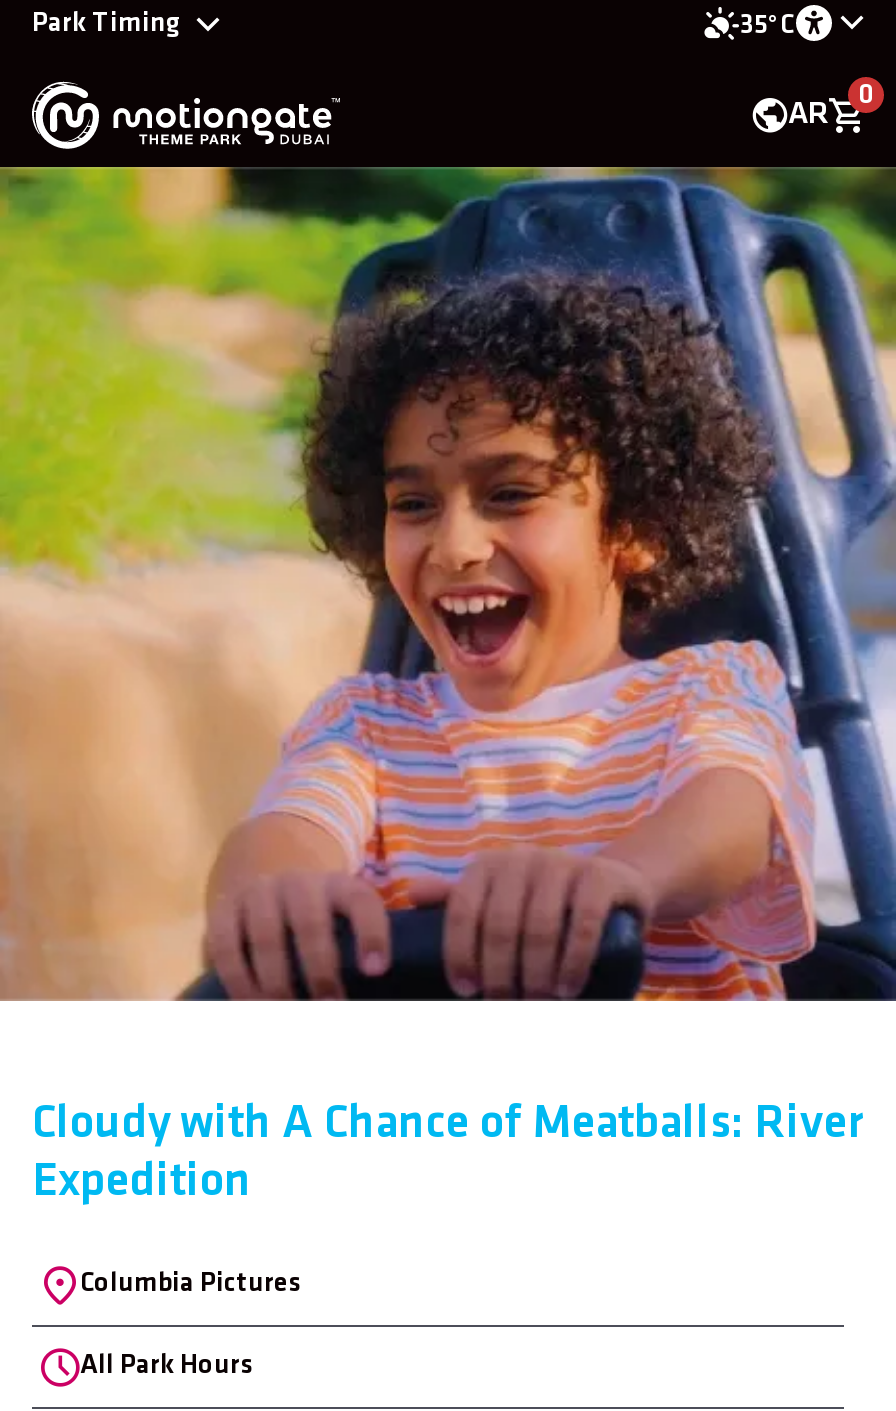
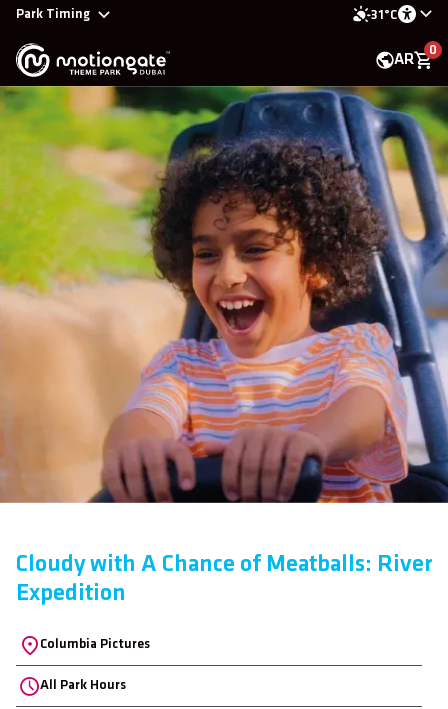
- 35°C
+ 31°C
